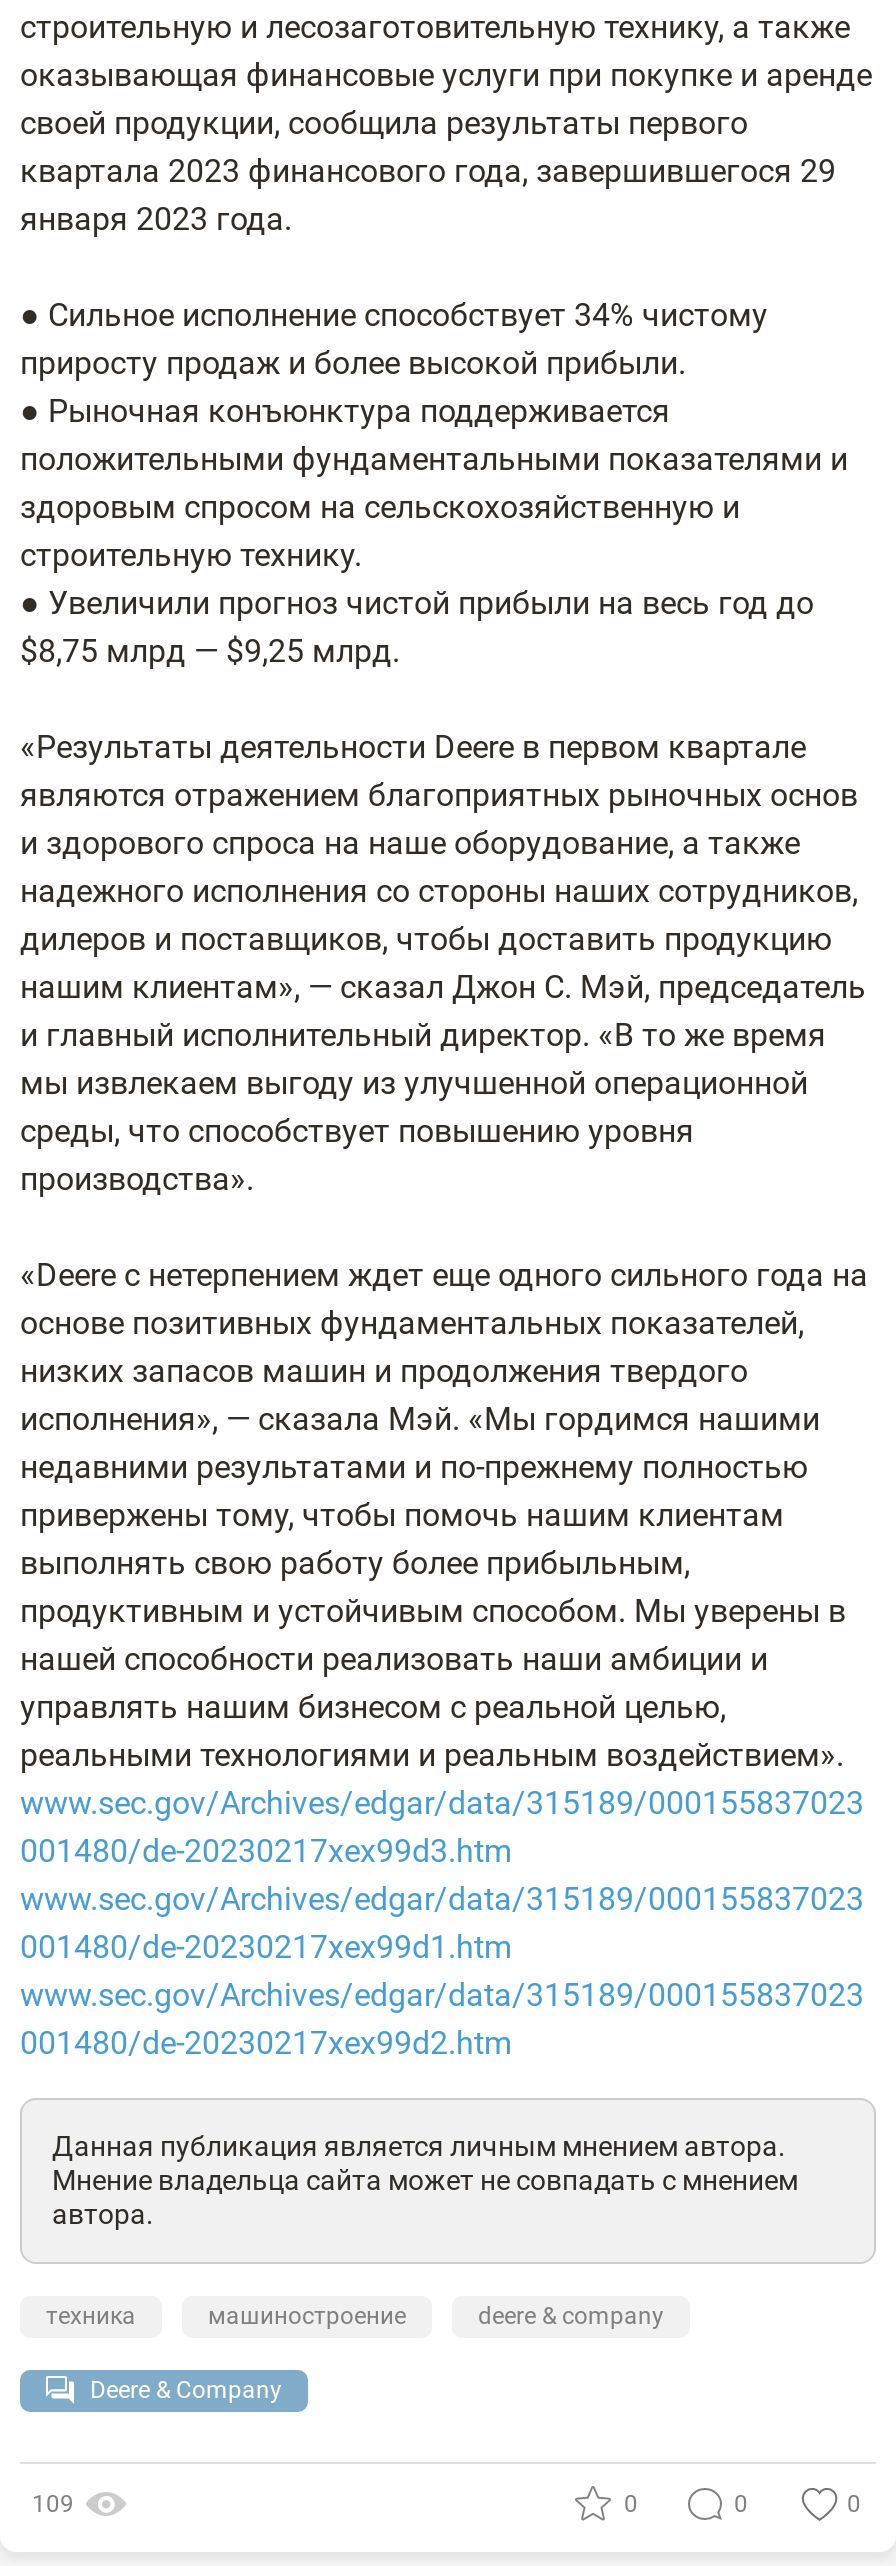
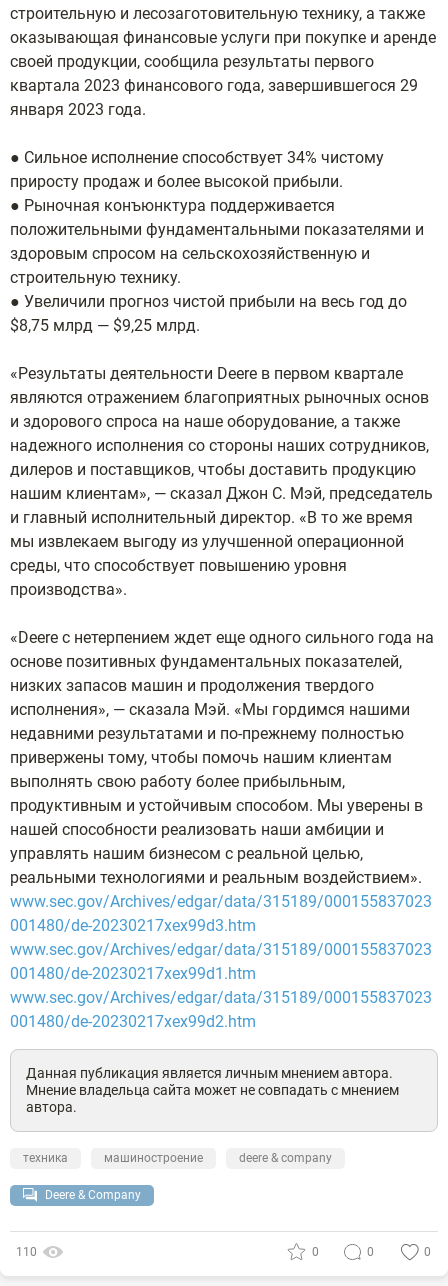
- 109
+ 110
